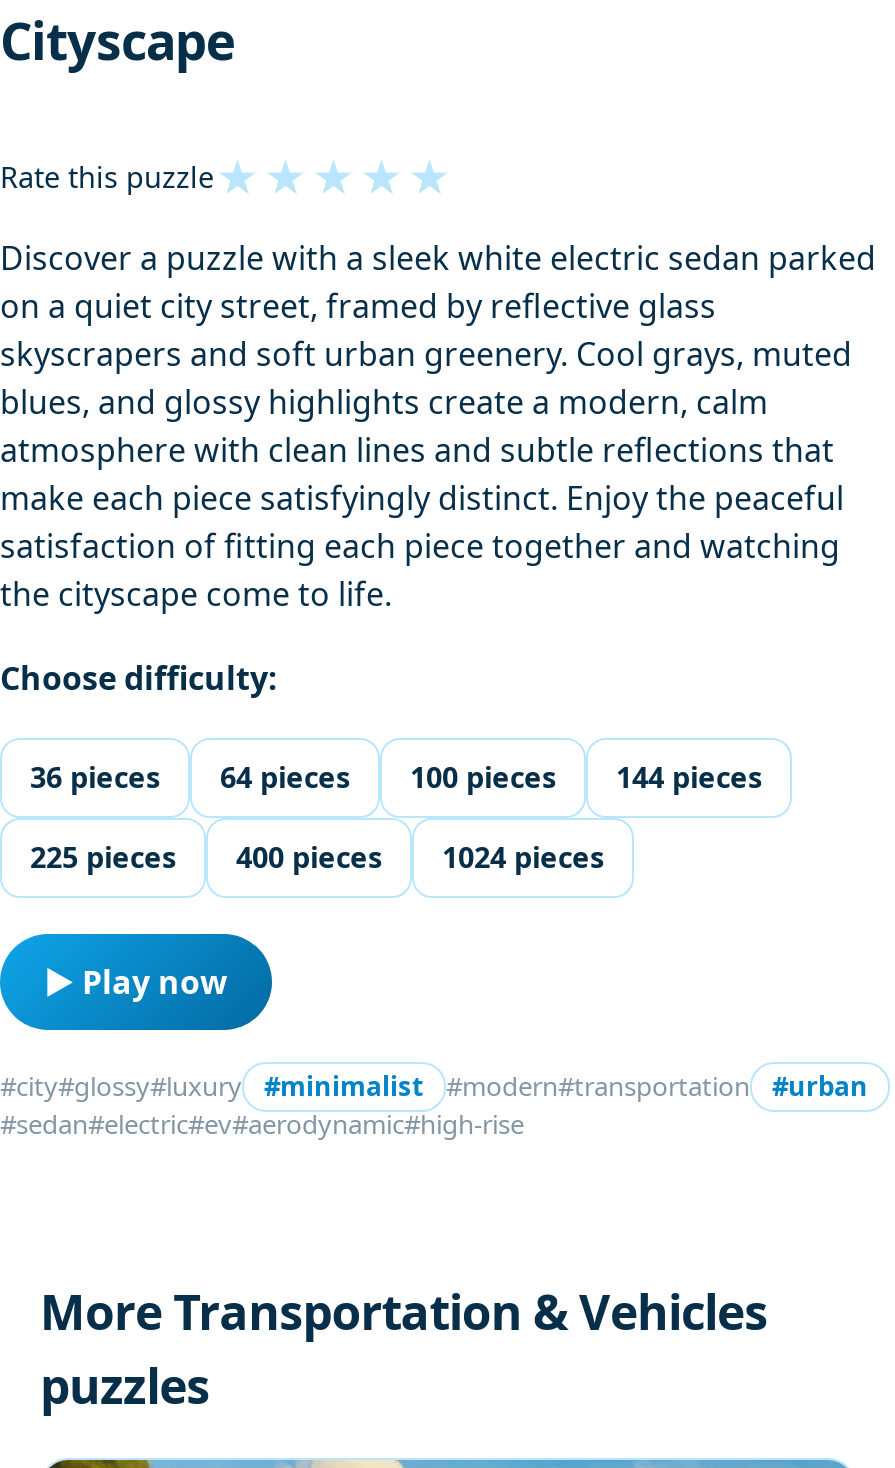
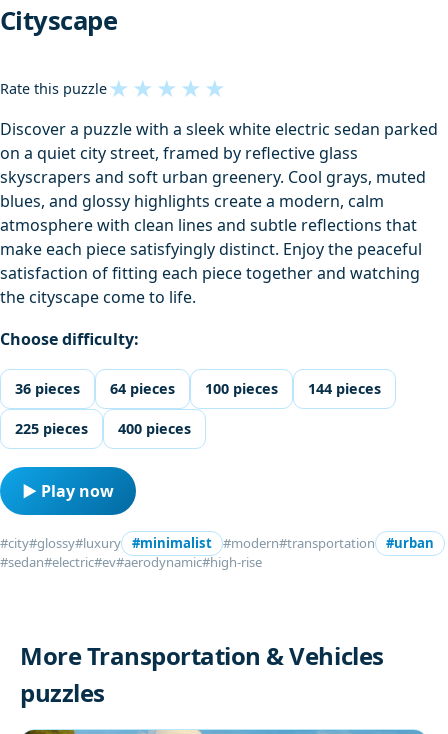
- 1024 pieces
